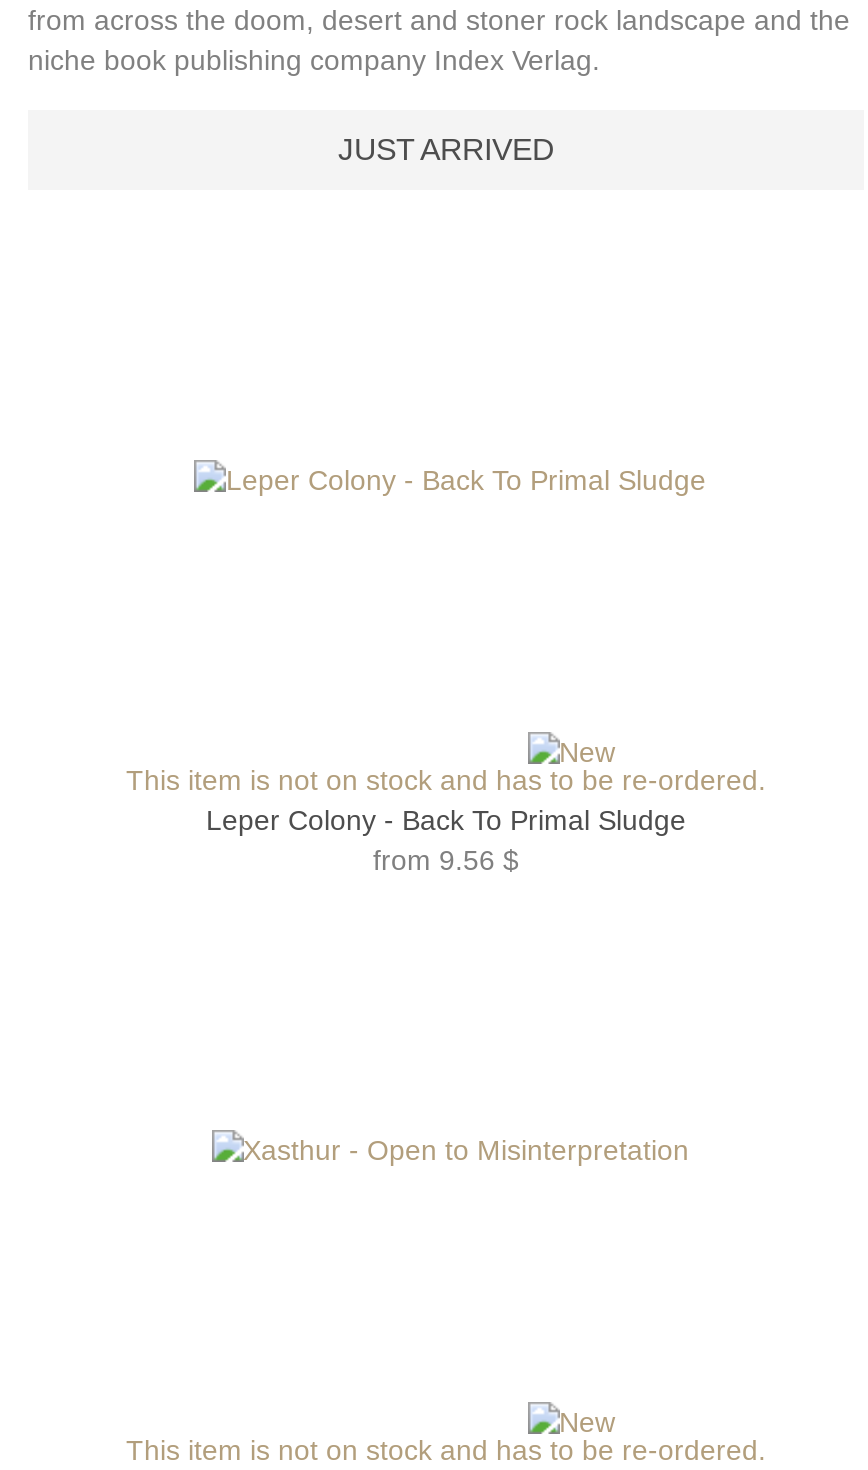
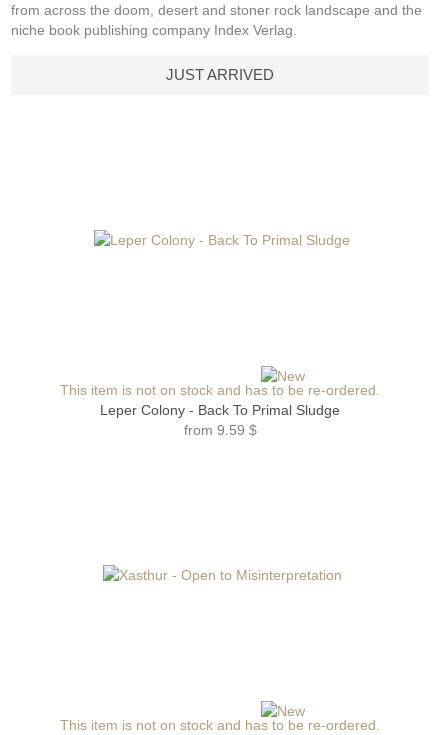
- from 9.56 $
+ from 9.59 $
